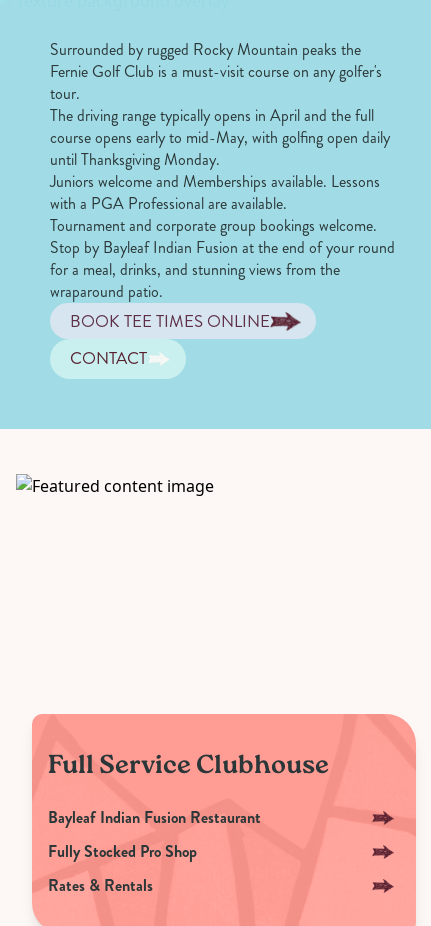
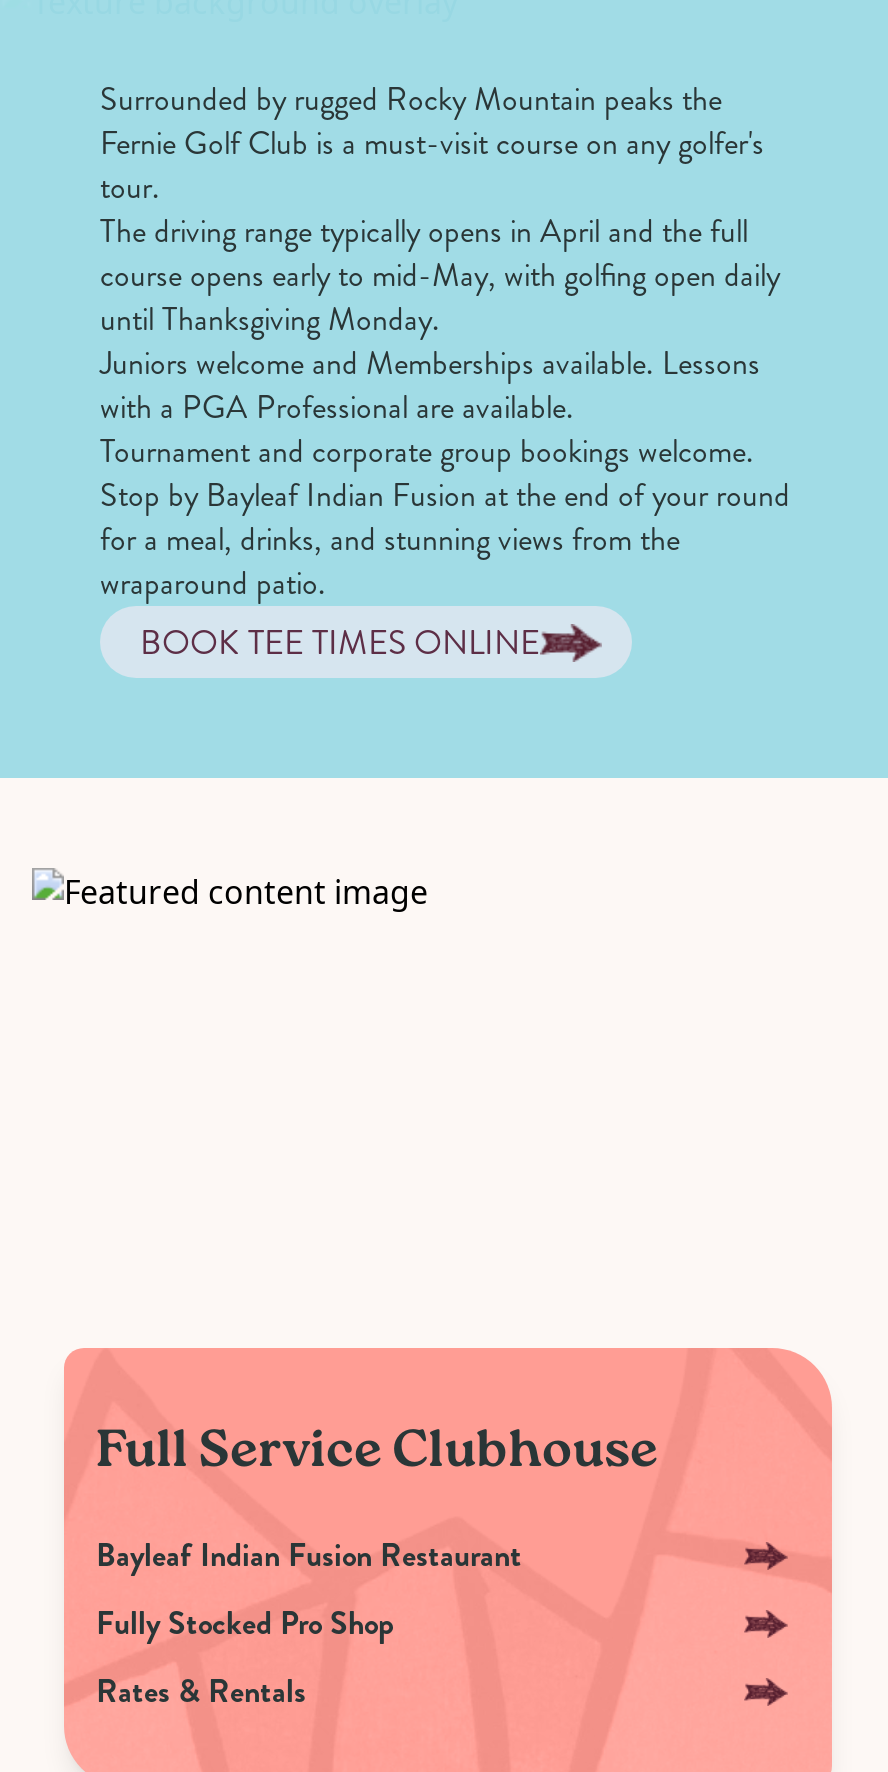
- CONTACT
